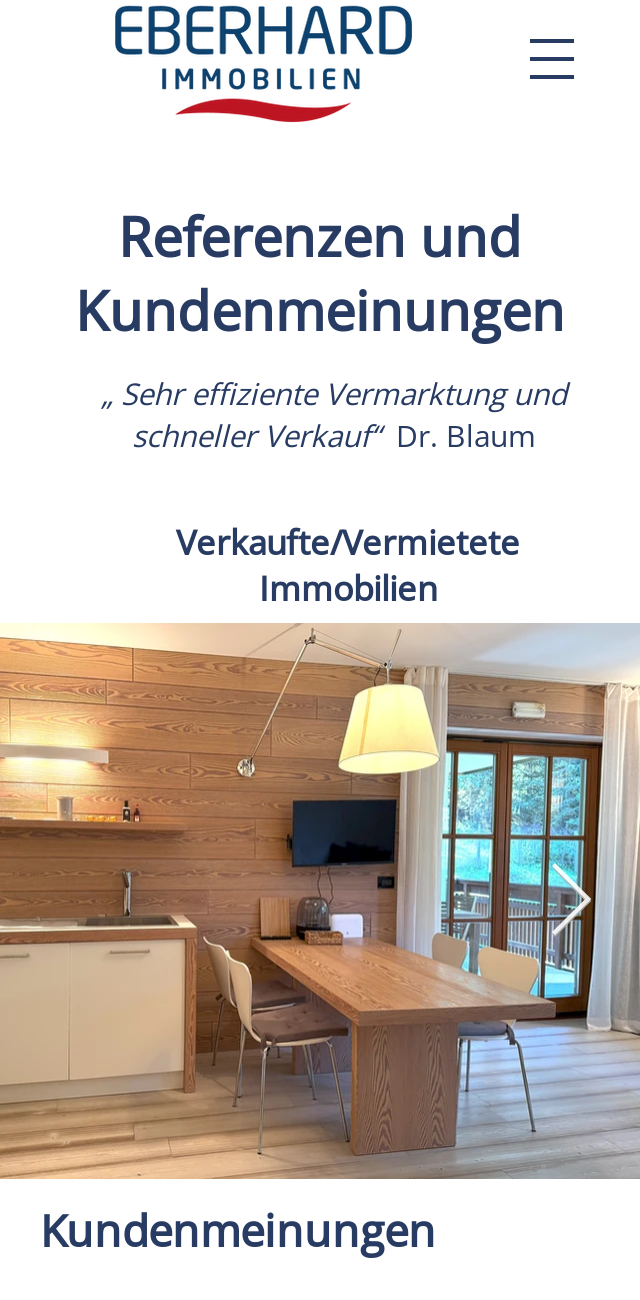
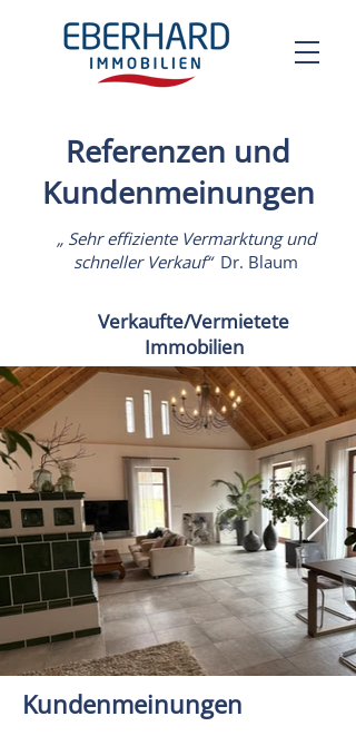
- [image]
+ [image]
